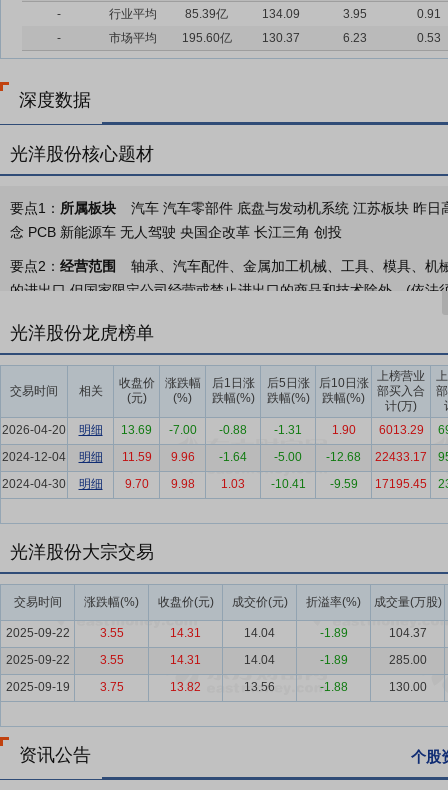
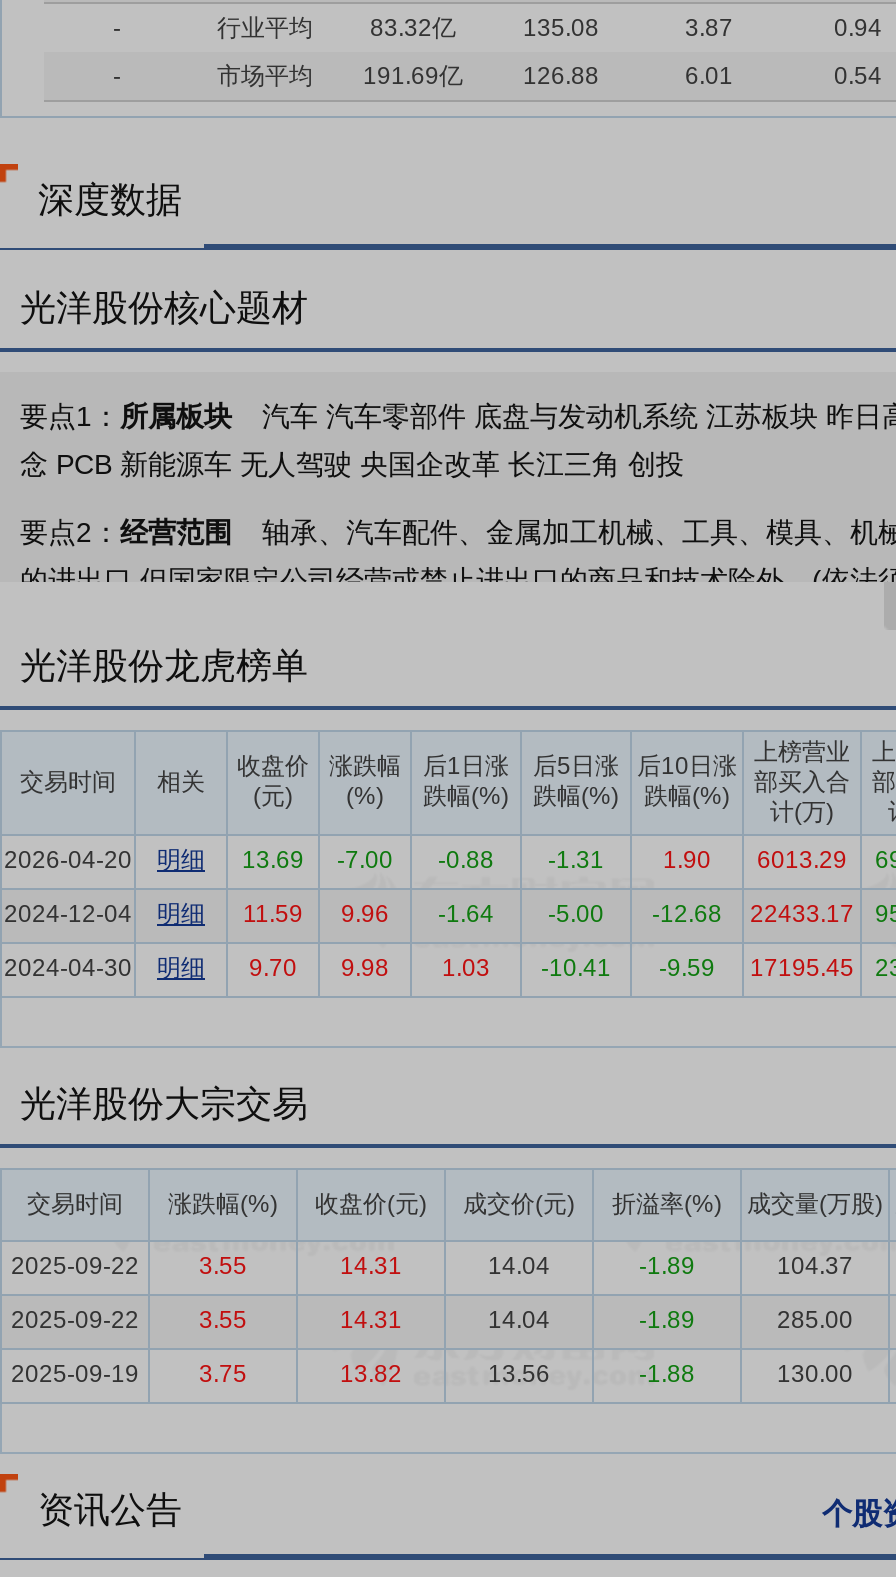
- 85.39亿
+ 83.32亿

- 134.09
+ 135.08

- 3.95
+ 3.87

- 0.91
+ 0.94

- 市场平均 195.60亿
+ 市场平均 191.69亿

- 130.37
+ 126.88

- 6.23
+ 6.01

- 0.53
+ 0.54
